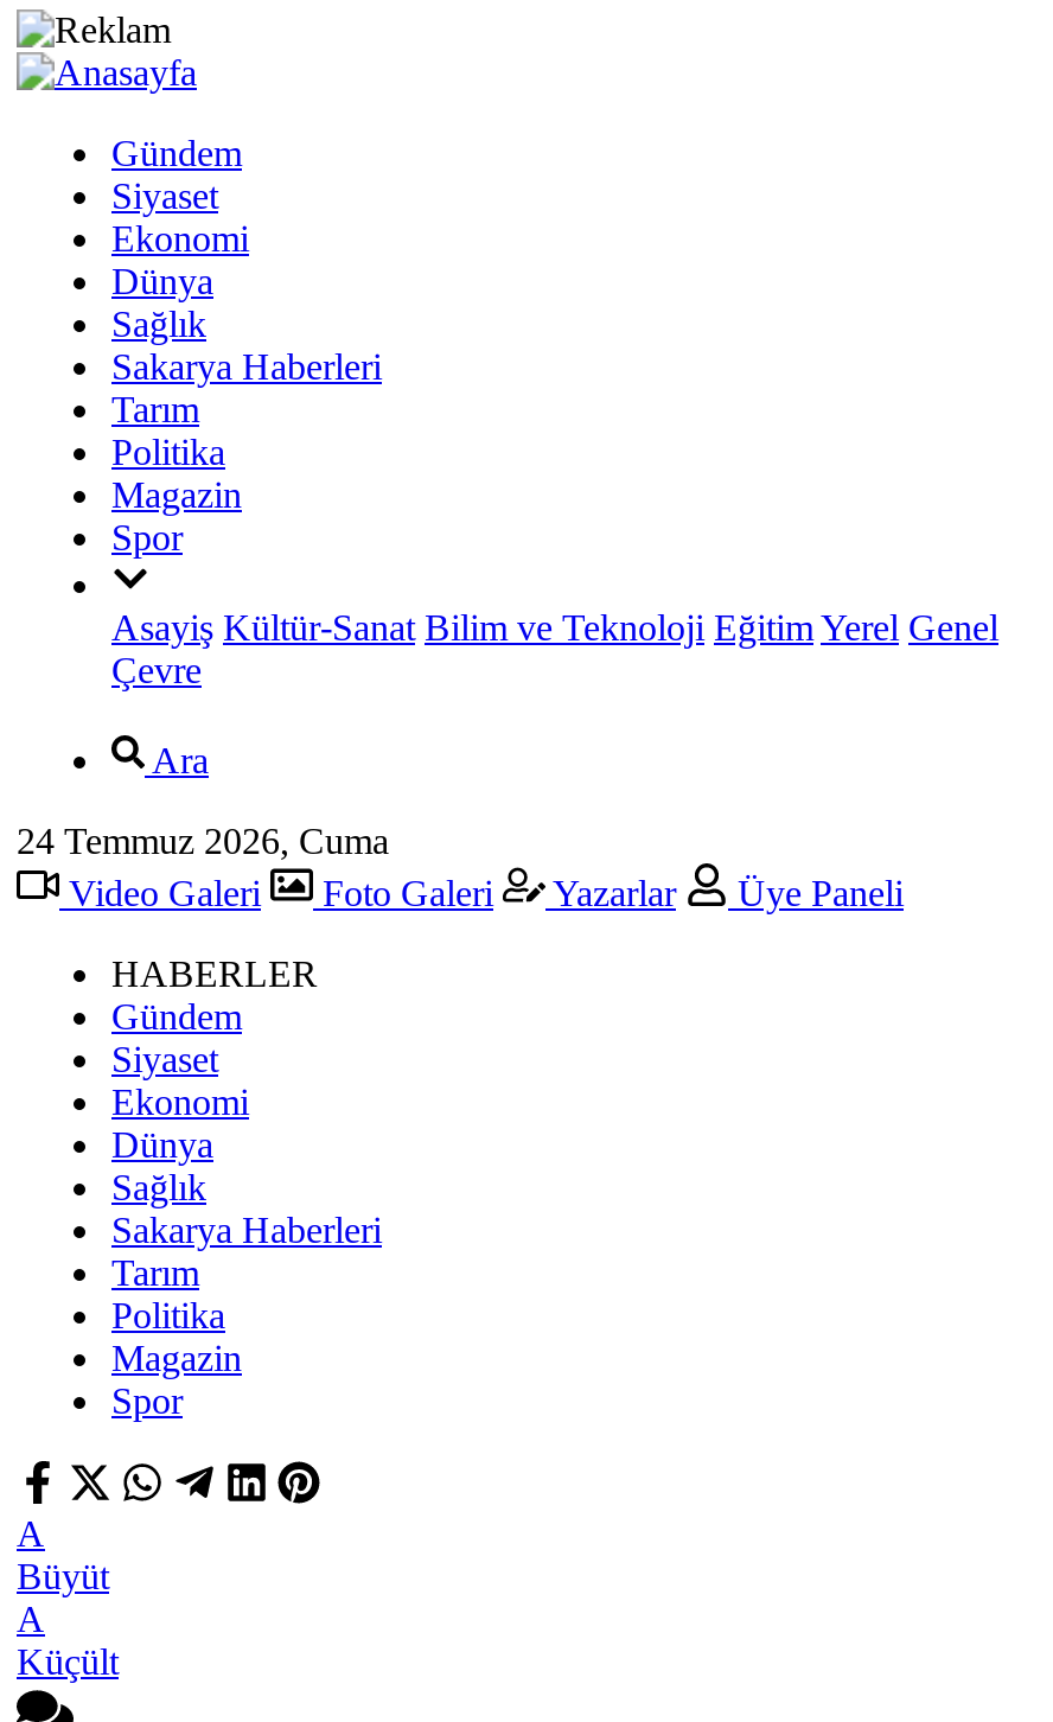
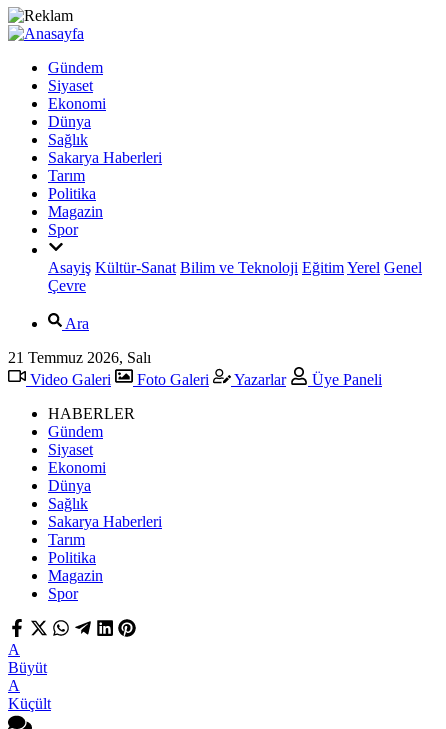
- 24 Temmuz 2026, Cuma
+ 21 Temmuz 2026, Salı
